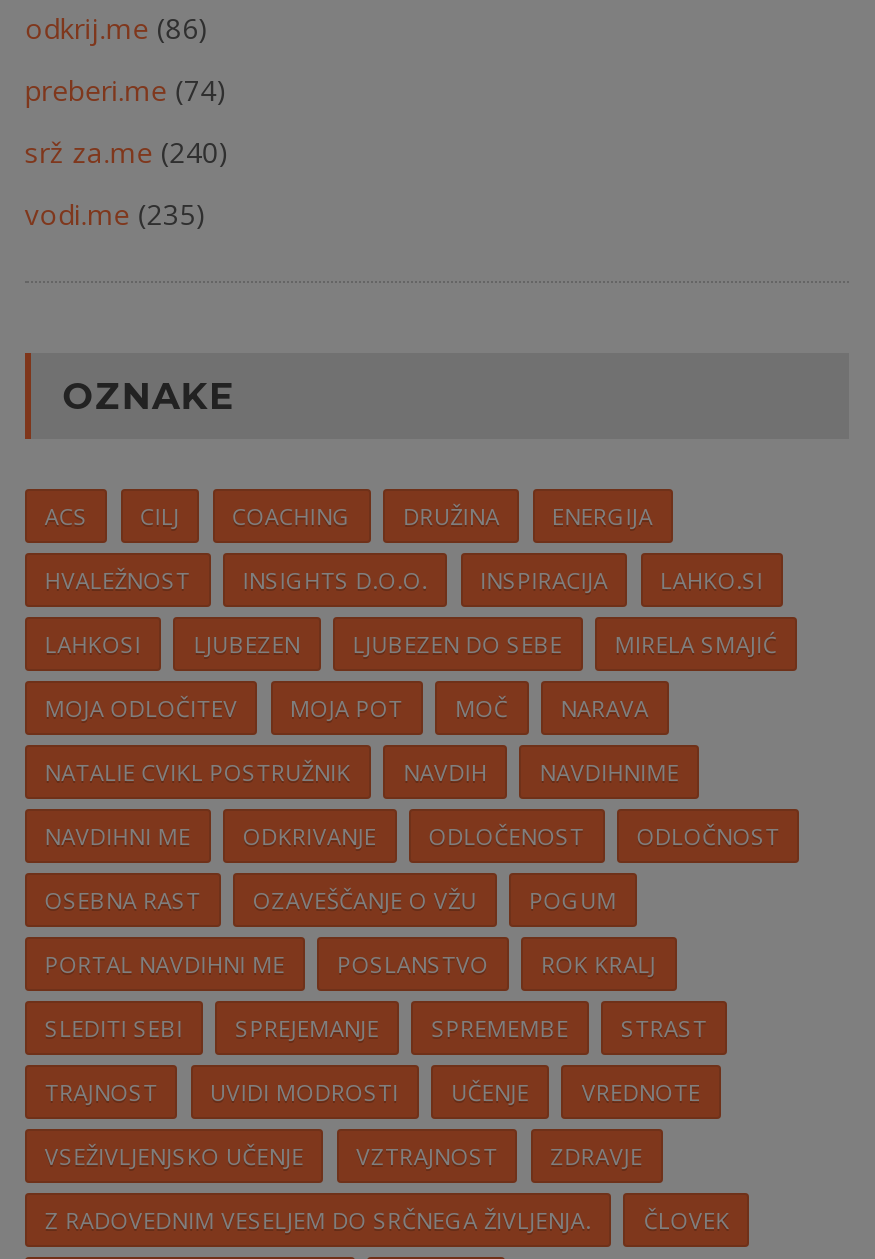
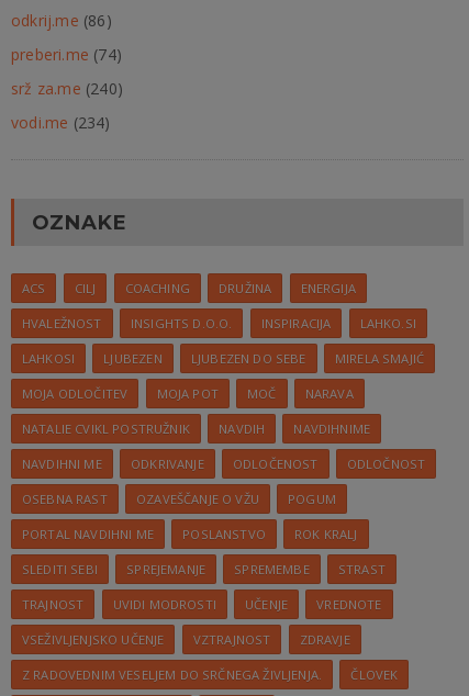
- vodi.me (235)
+ vodi.me (234)
